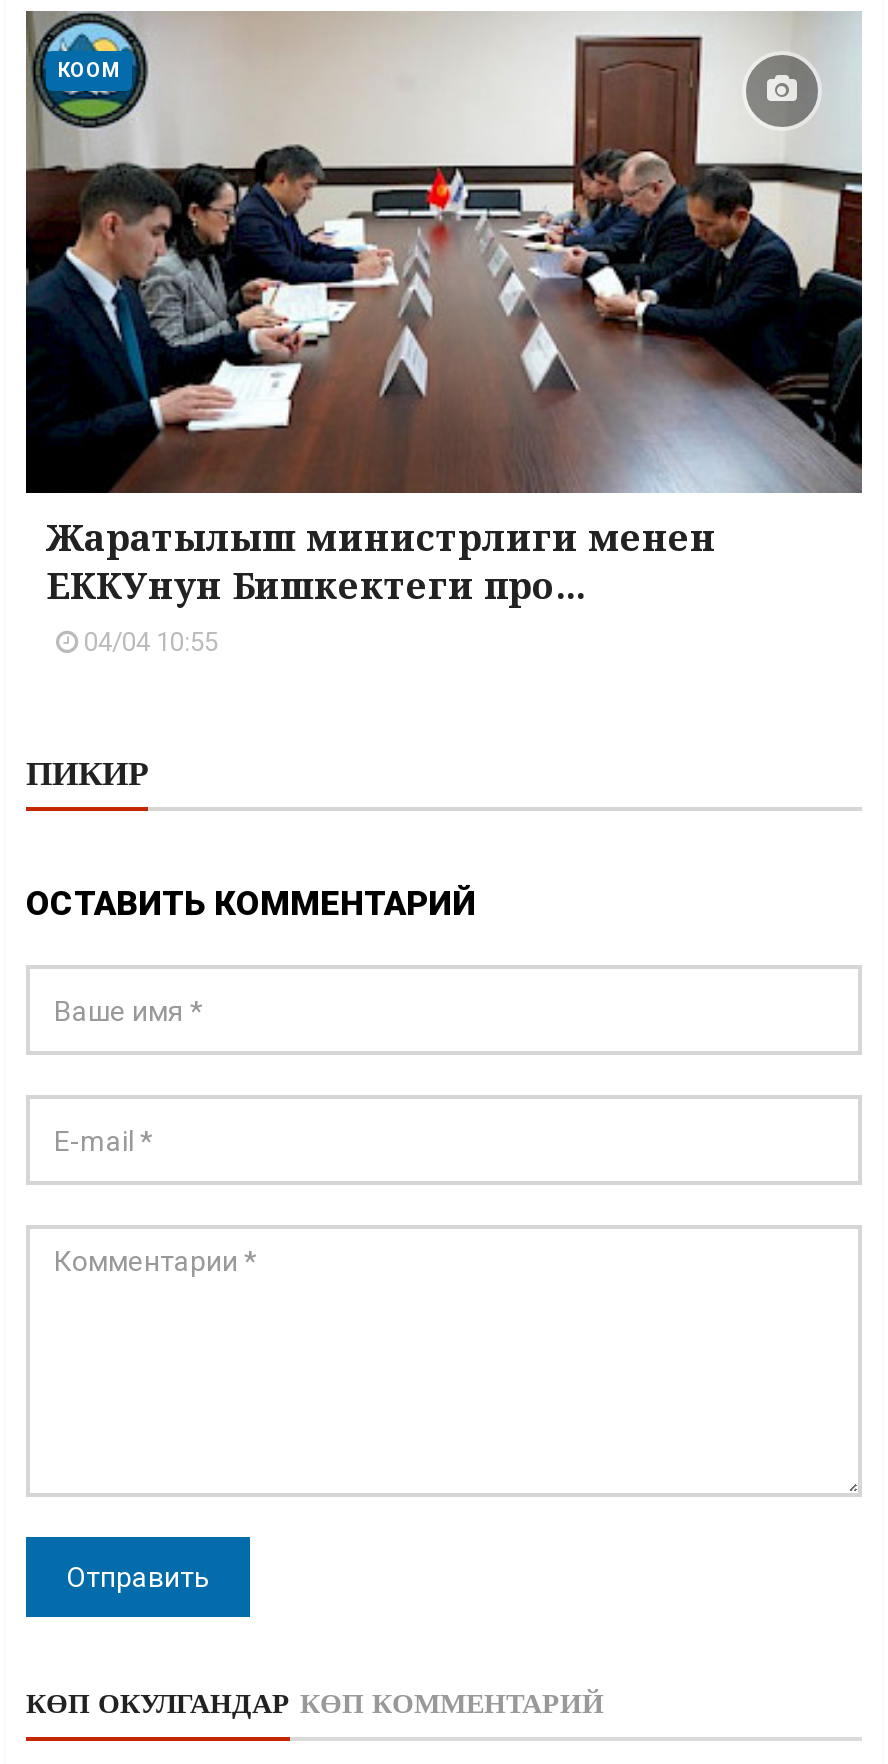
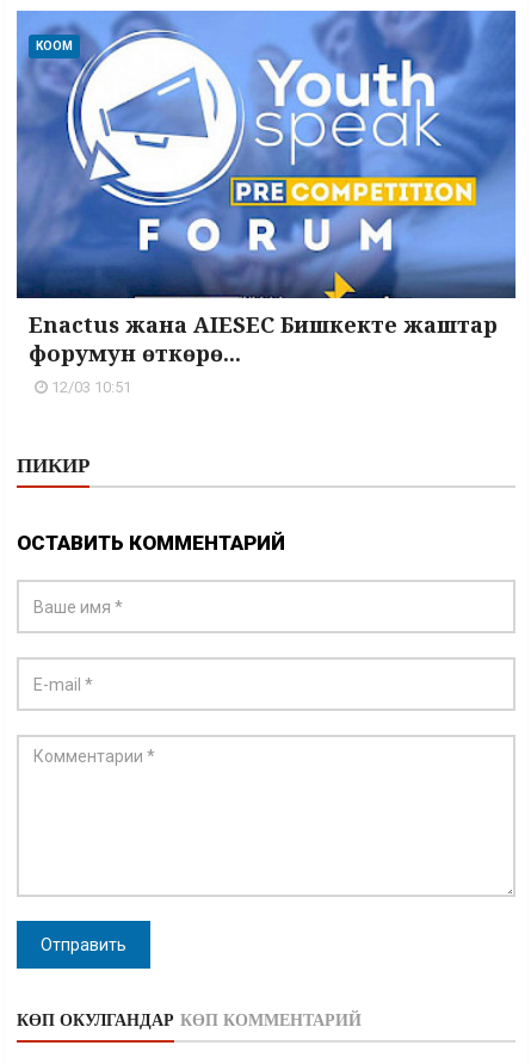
- [image]
- Жаратылыш министрлиги менен
- ЕККУнун Бишкектеги про...
- 04/04 10:55
+ [image]
+ Enactus жана AIESEC Бишкекте жаштар
+ форумун өткөрө...
+ 12/03 10:51
